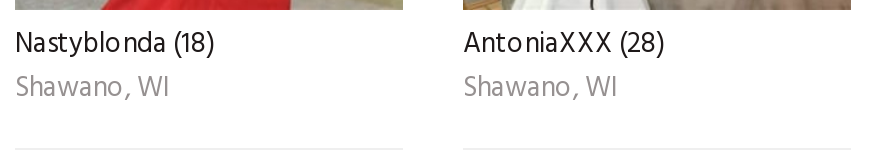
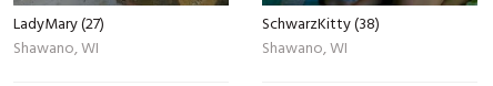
- Nastyblonda (18)
+ LadyMary (27)

- AntoniaXXX (28)
+ SchwarzKitty (38)
